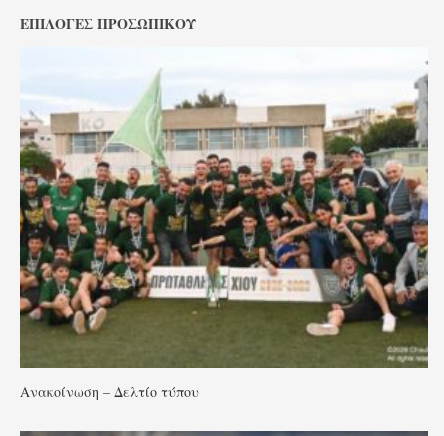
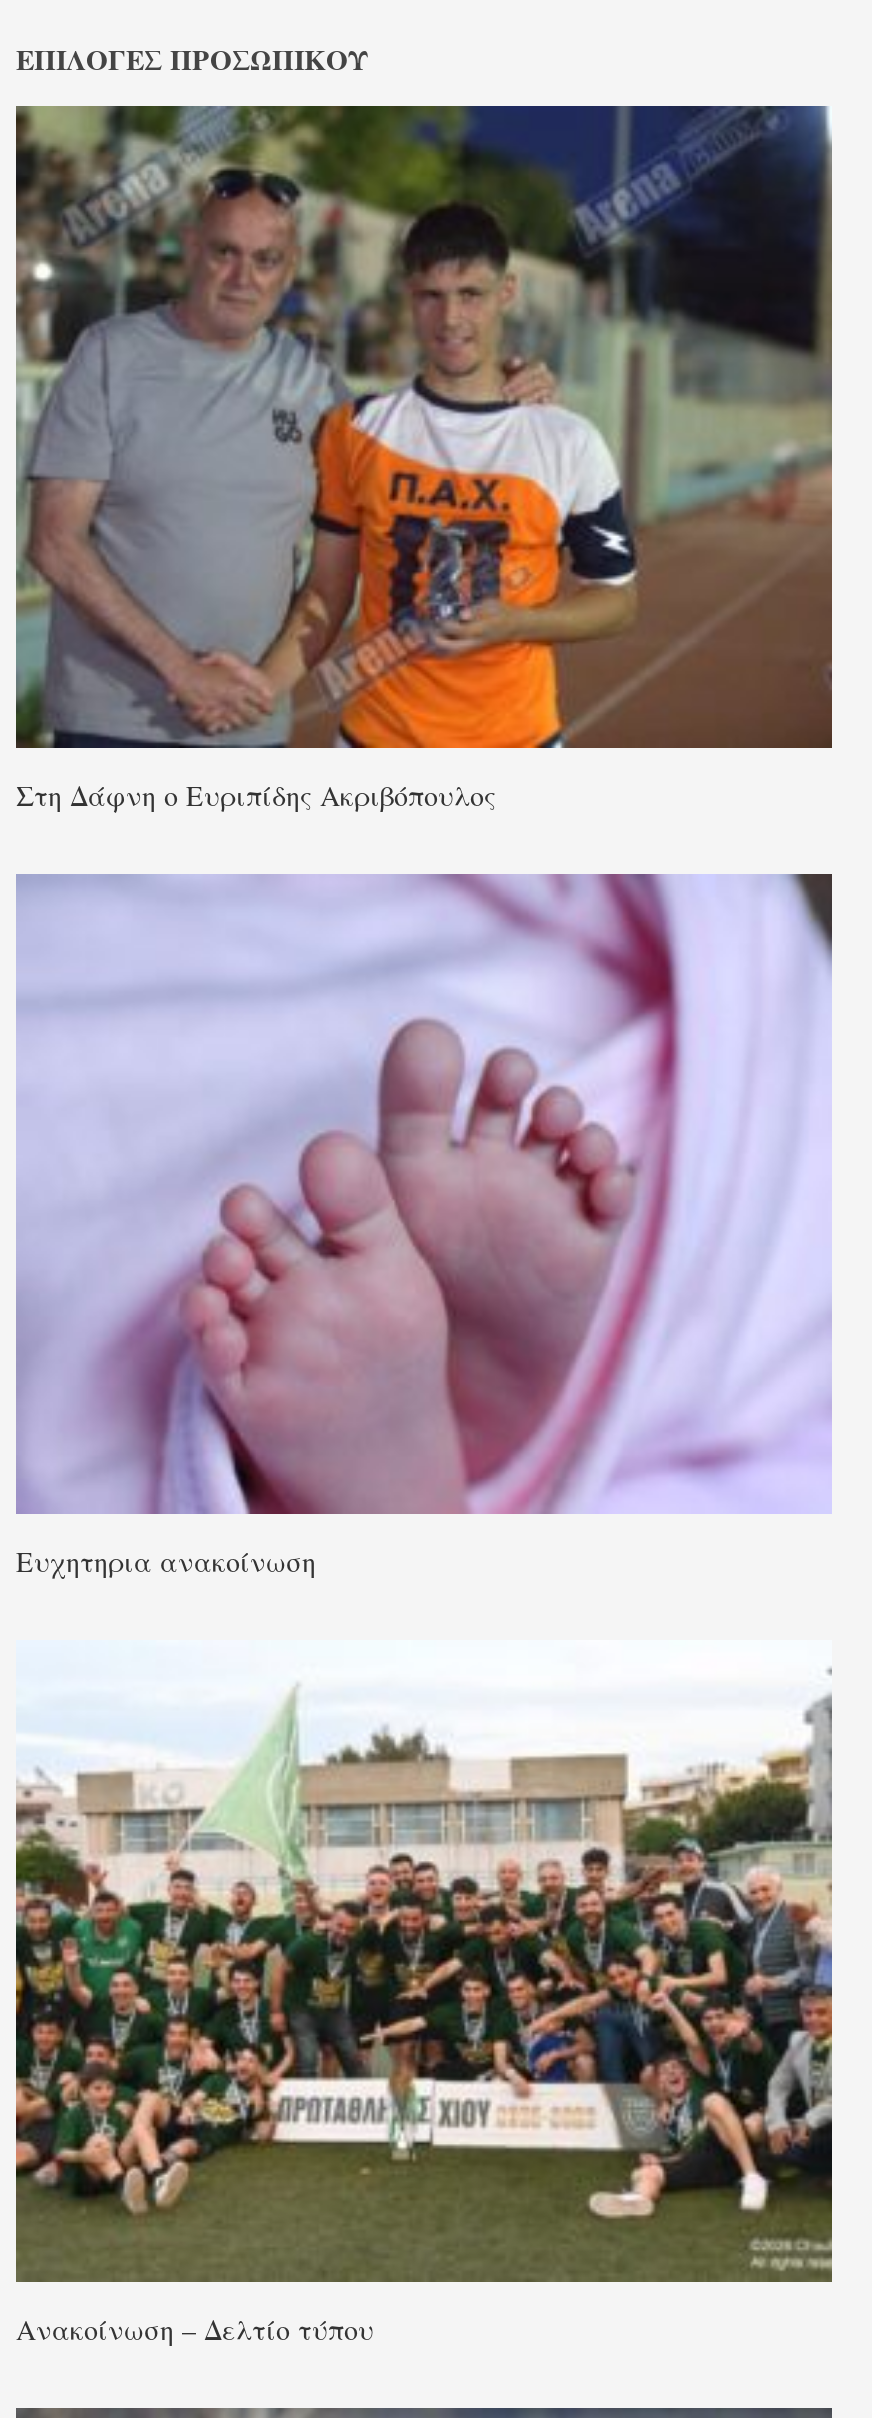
+ [image]
+ Στη Δάφνη ο Ευριπίδης Ακριβόπουλος

+ [image]
+ Ευχητηρια ανακοίνωση
